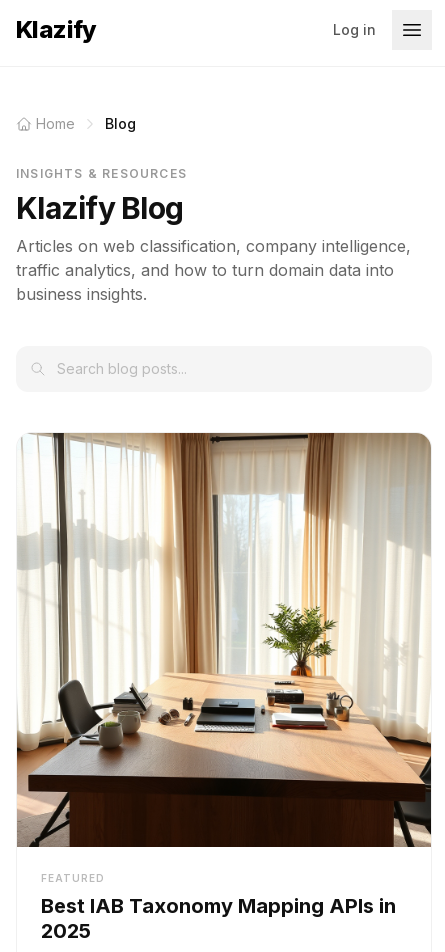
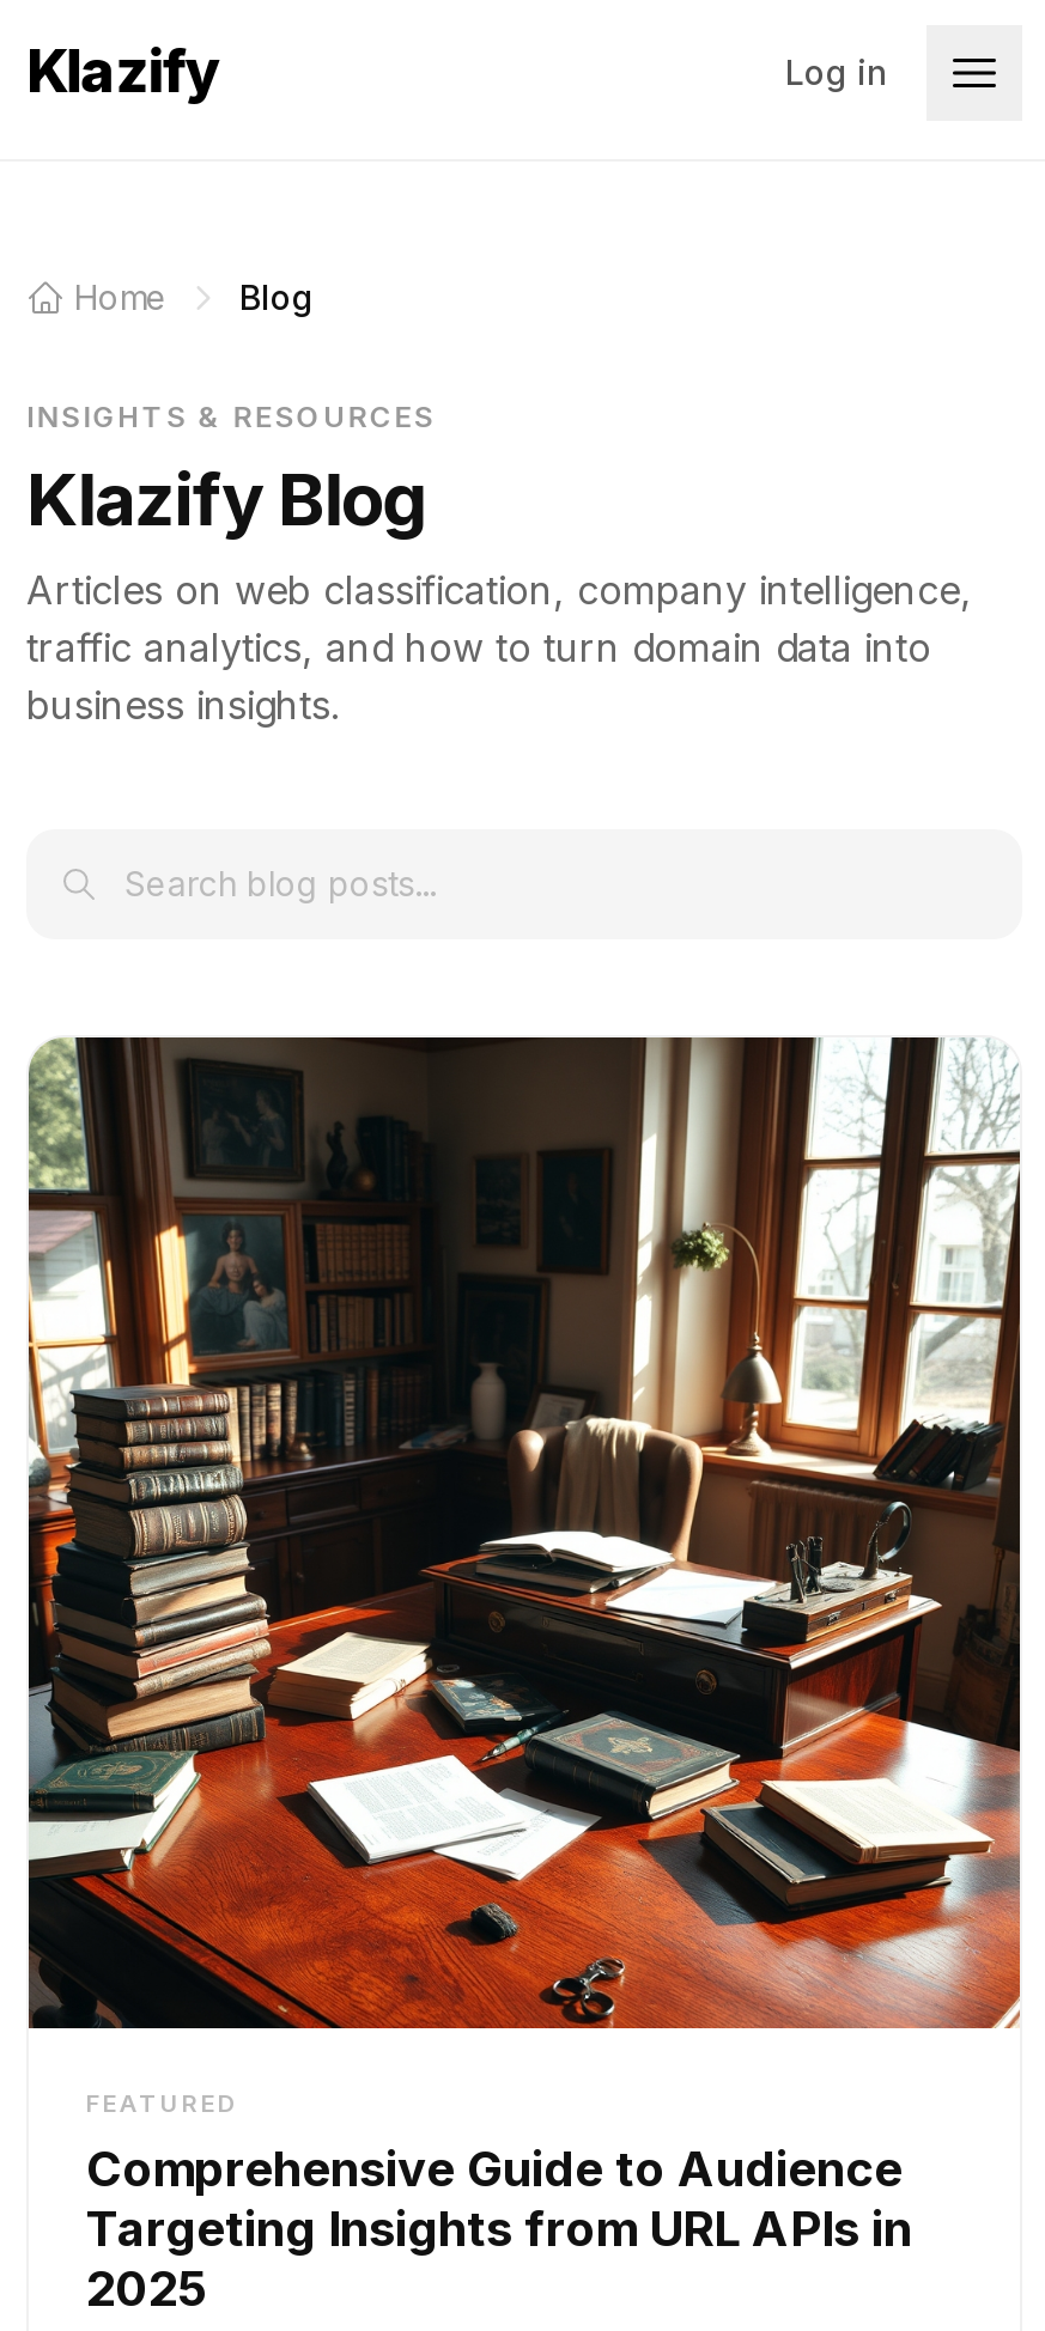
- [image]
+ [image]

- Best IAB Taxonomy Mapping APIs in
+ Comprehensive Guide to Audience
+ Targeting Insights from URL APIs in
